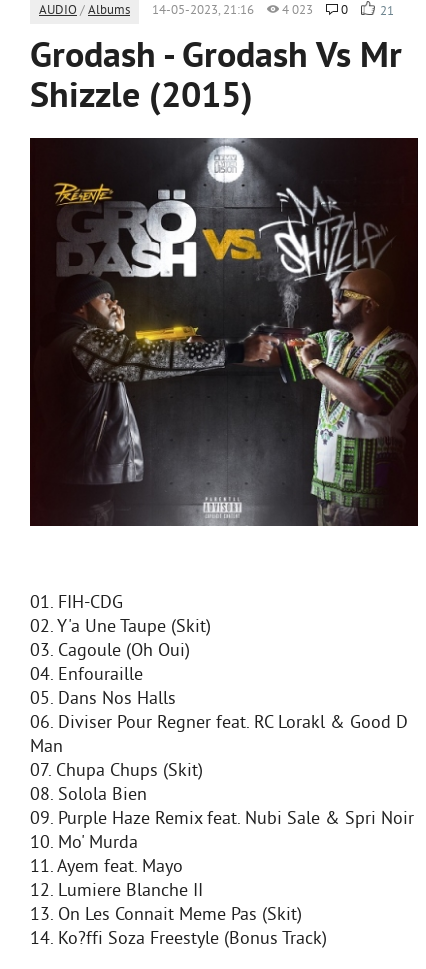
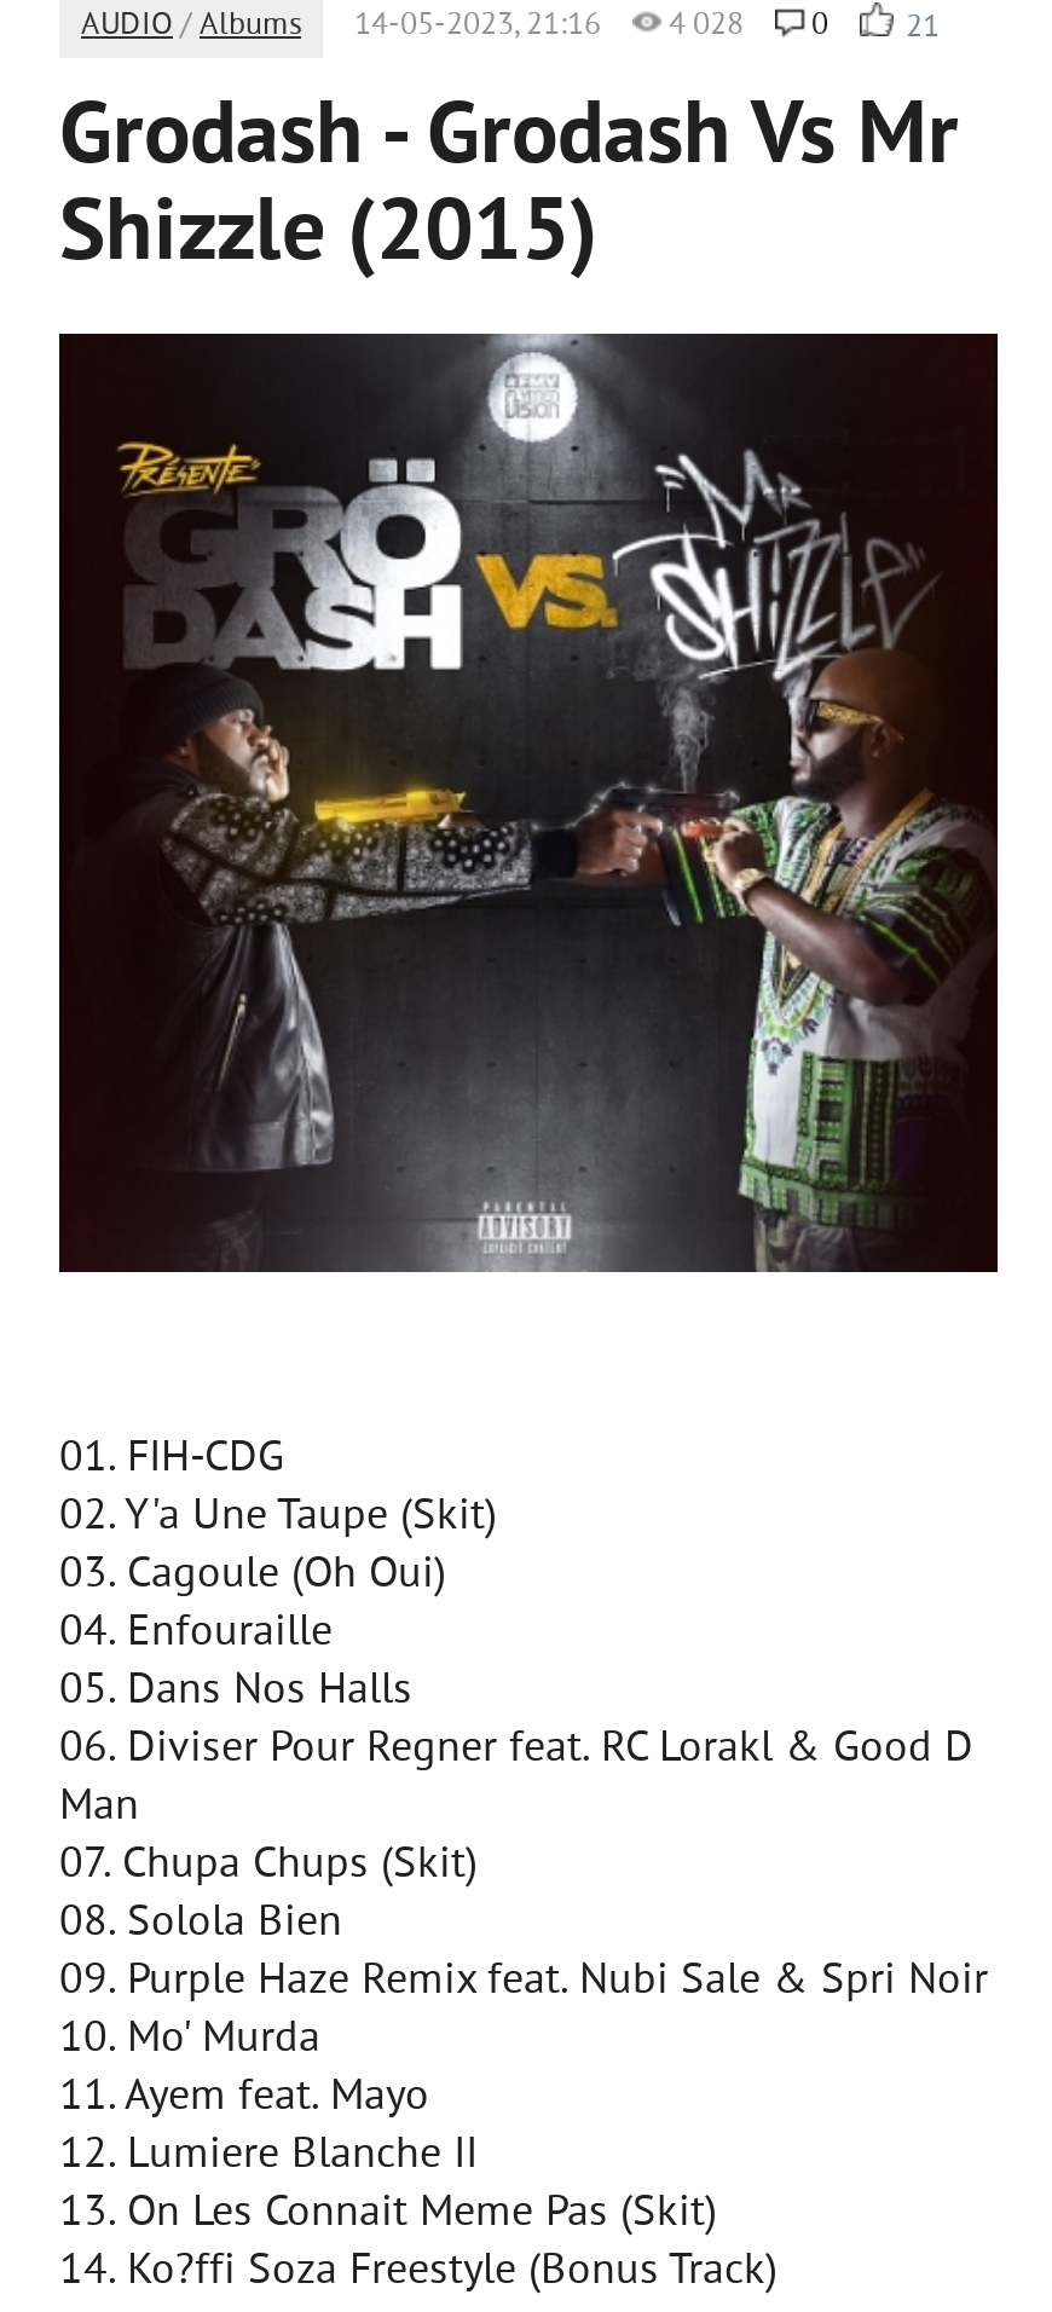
- AUDIO / Albums 14-05-2023, 21:16 4 023 0 21
+ AUDIO / Albums 14-05-2023, 21:16 4 028 0 21
